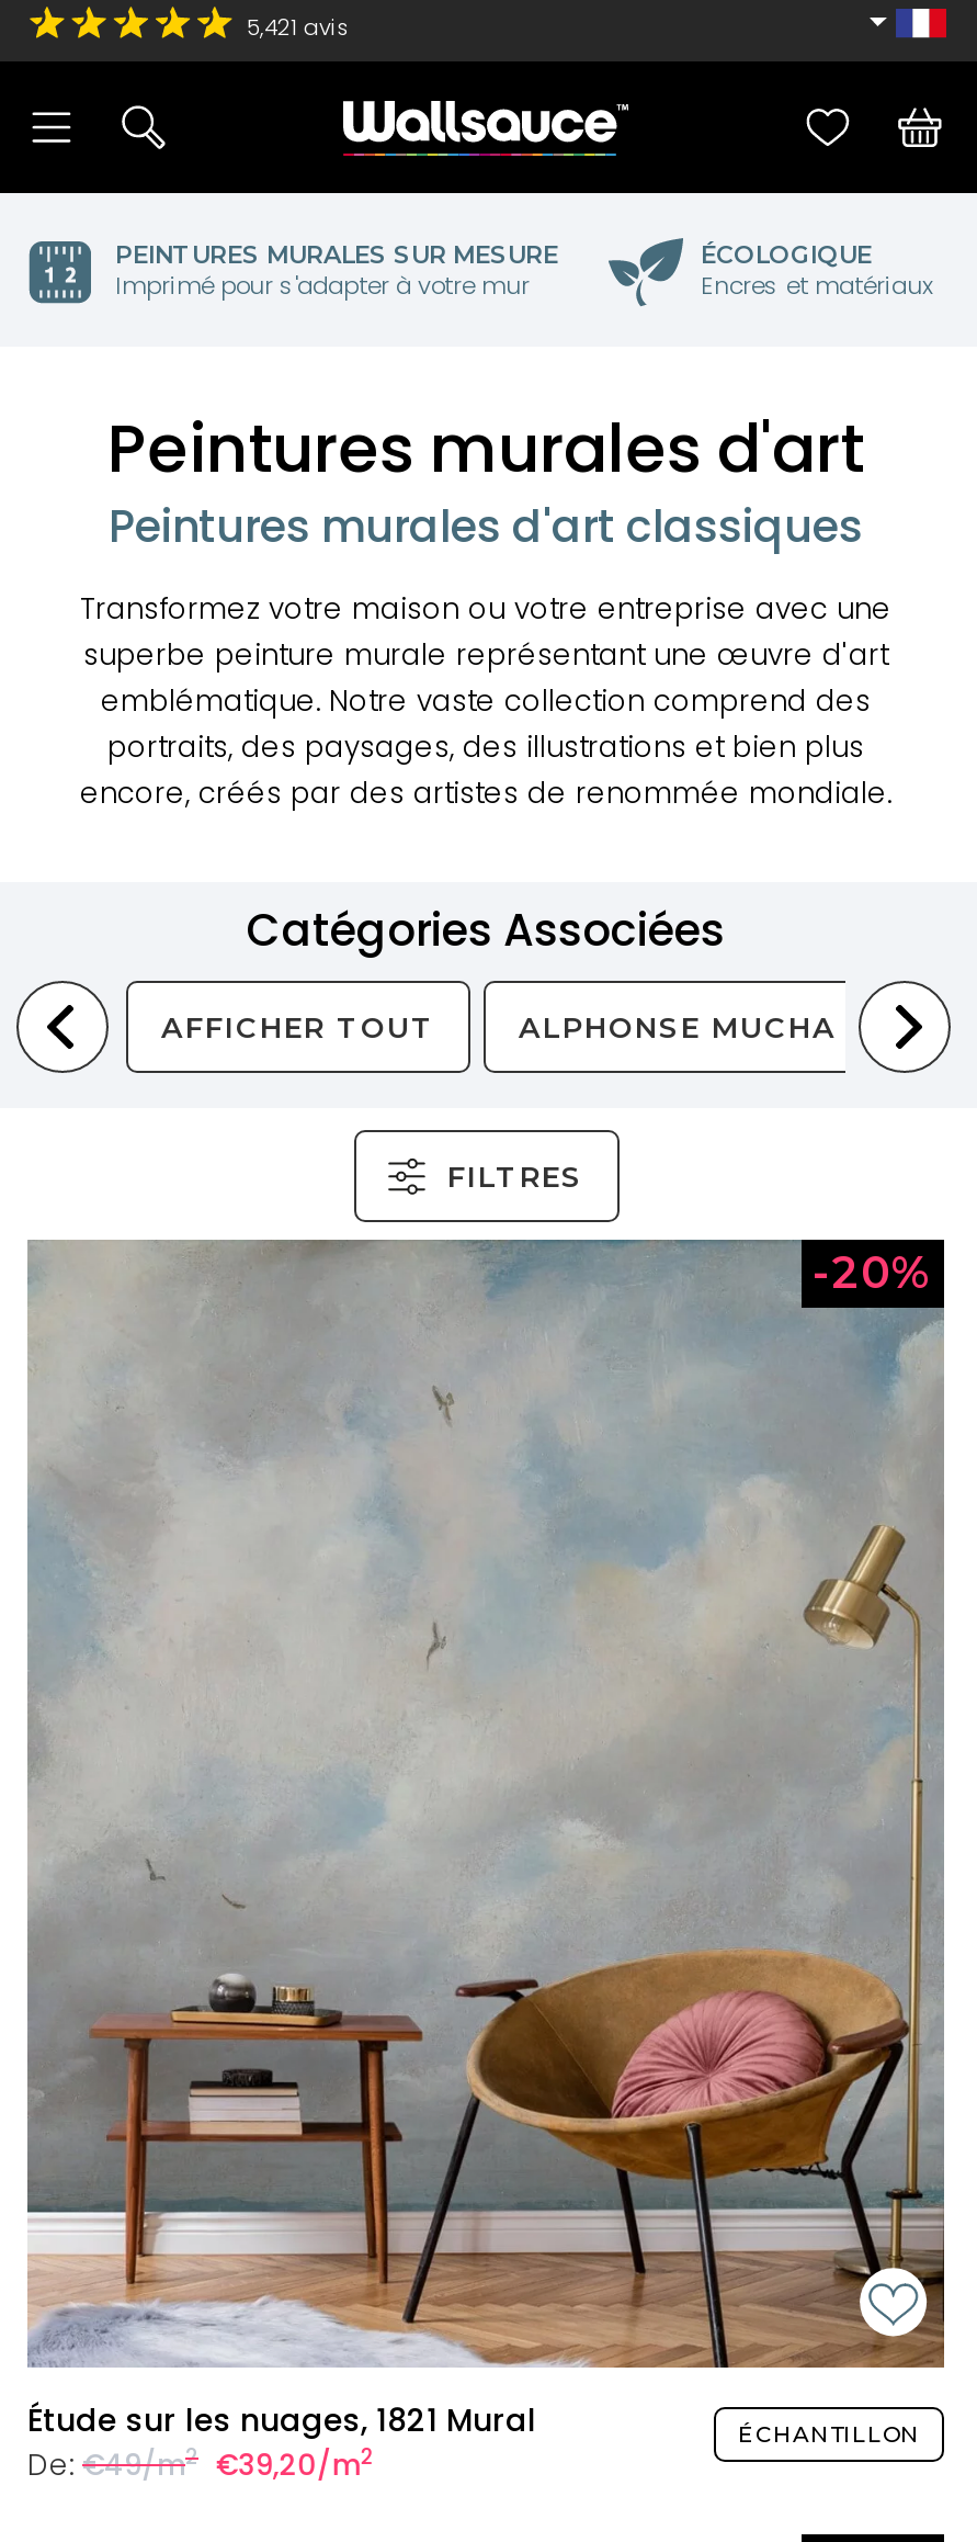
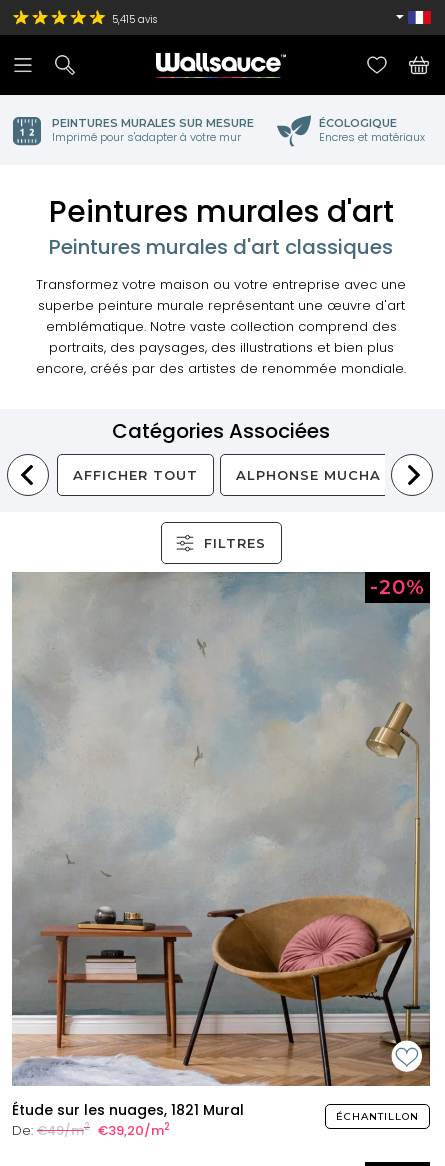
- 5,421 avis
+ 5,415 avis
